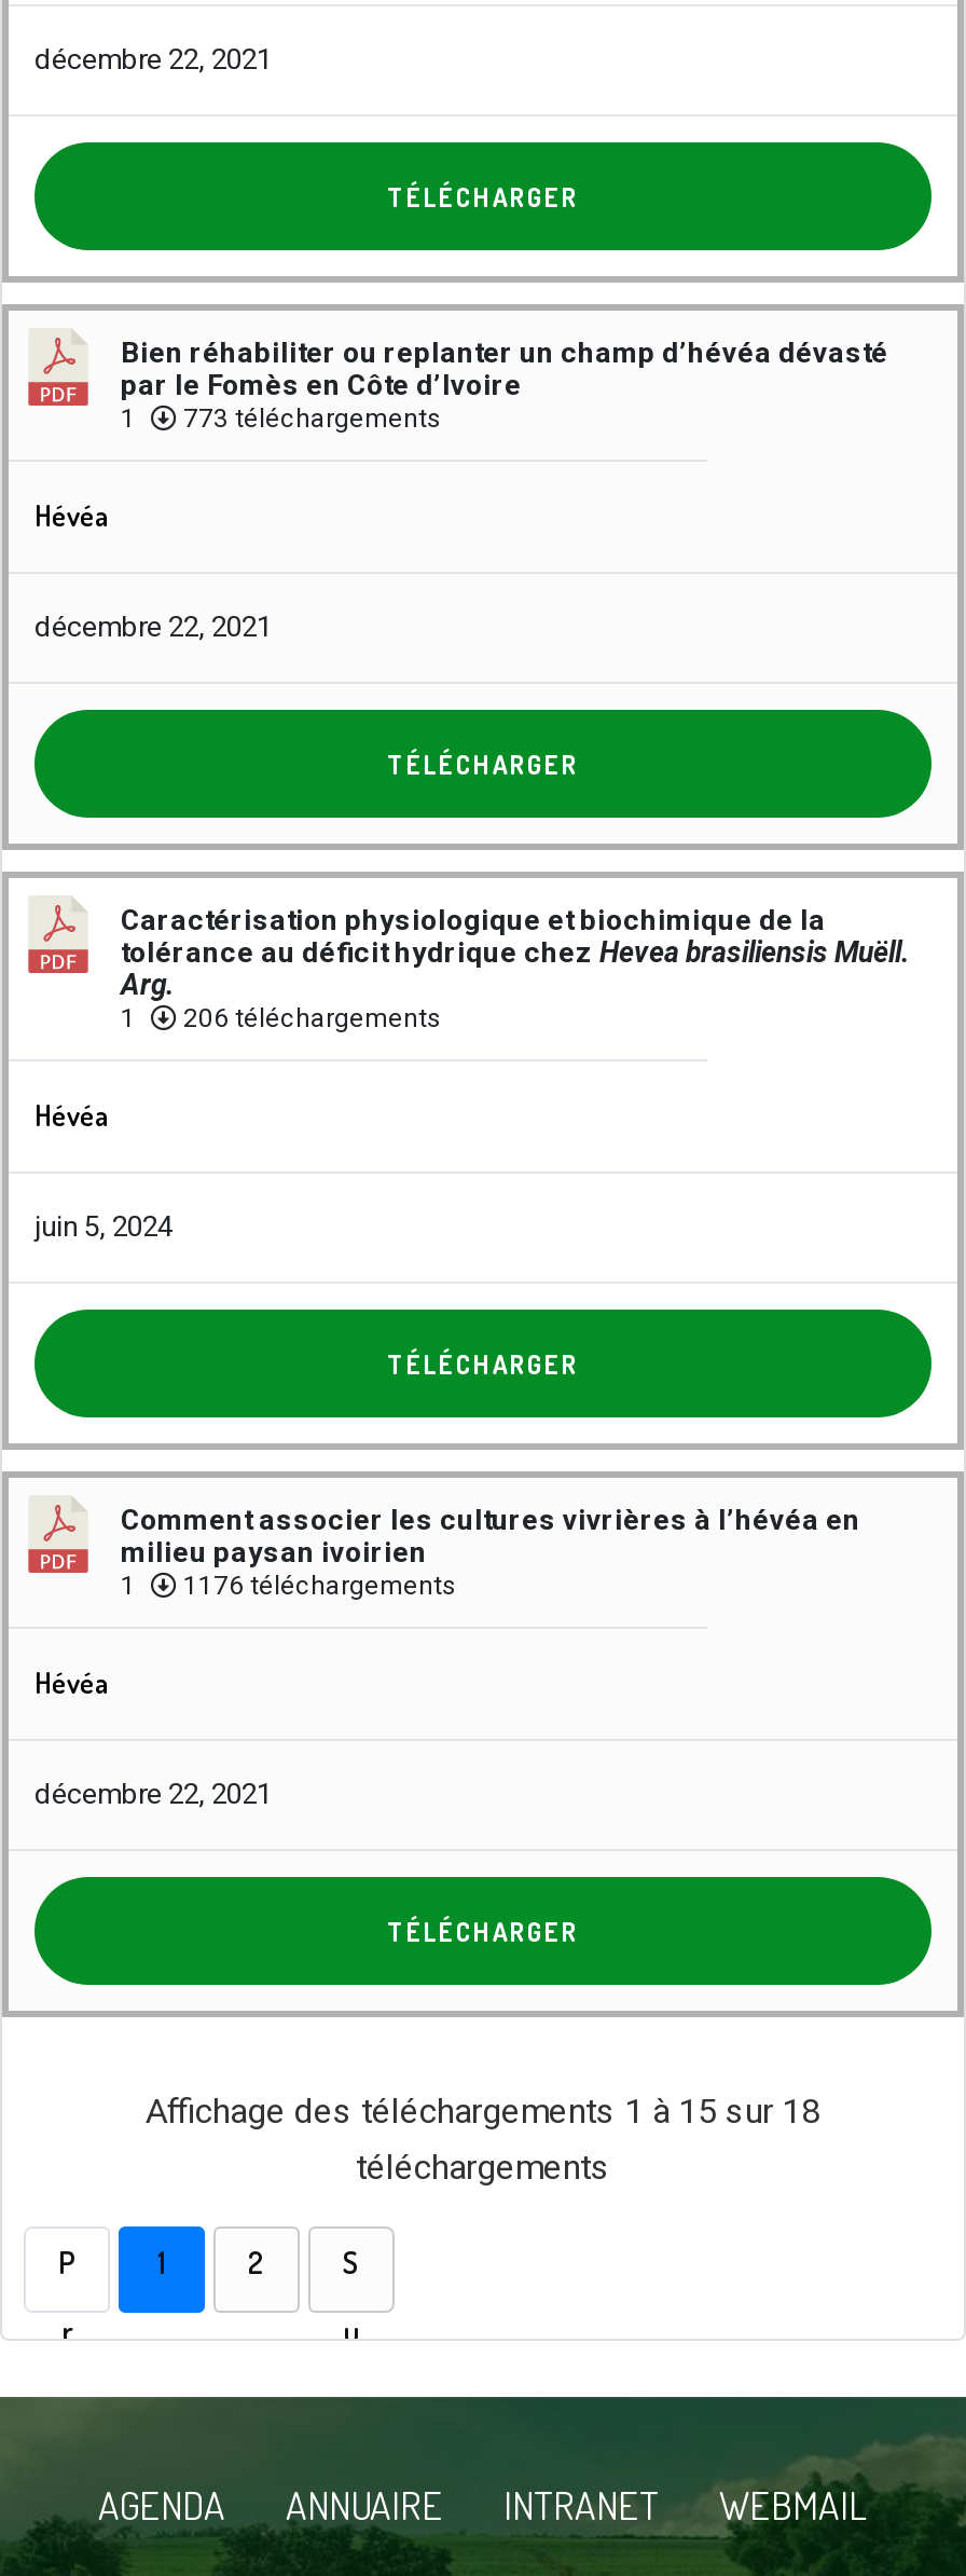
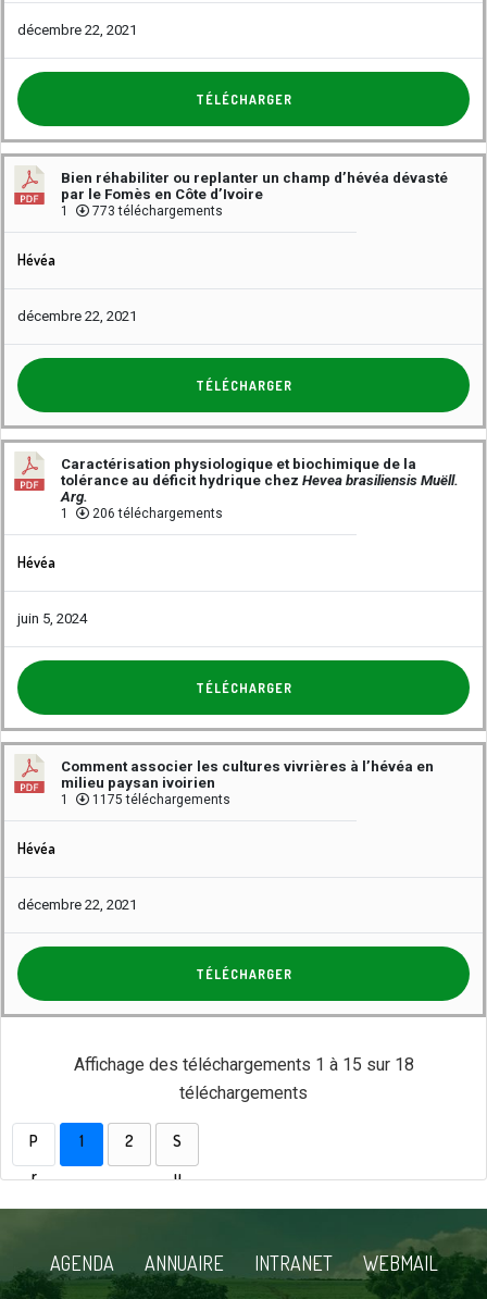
- 1176 téléchargements
+ 1175 téléchargements
